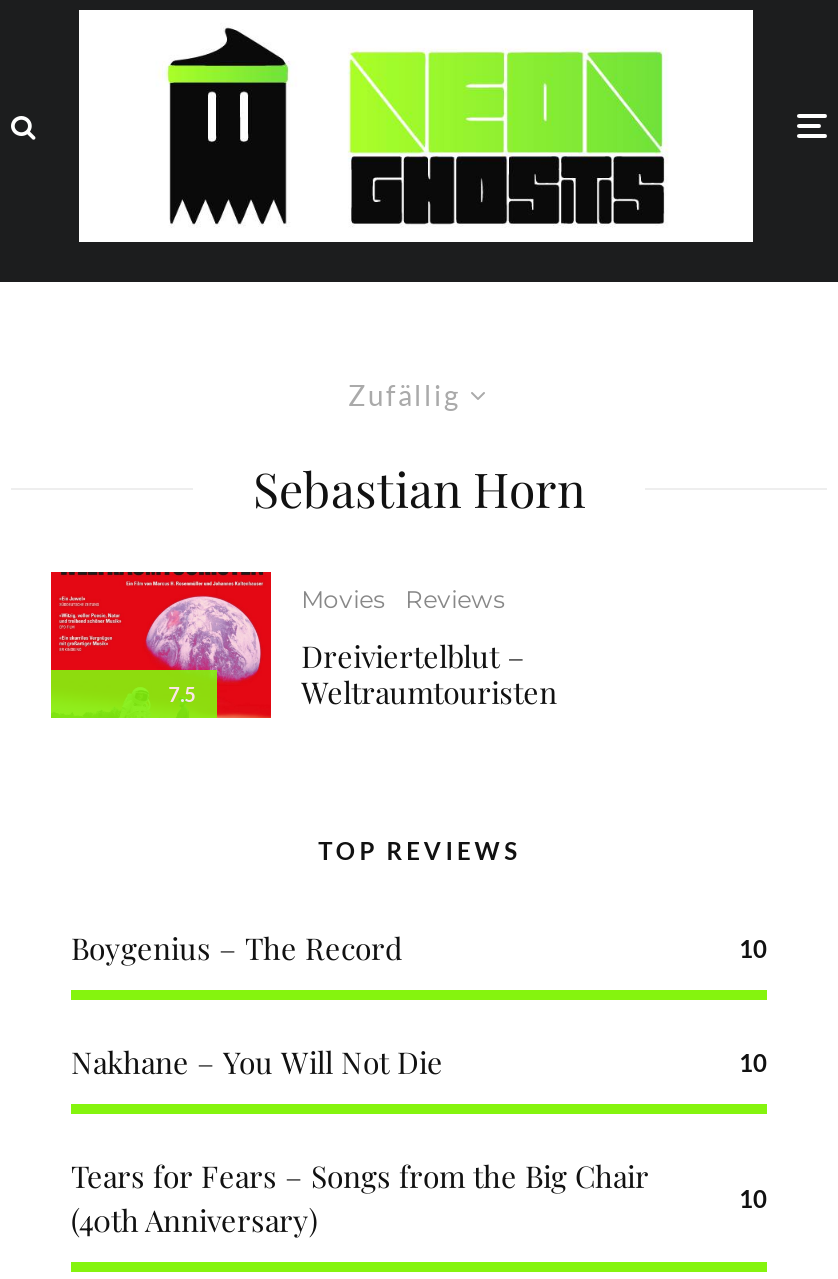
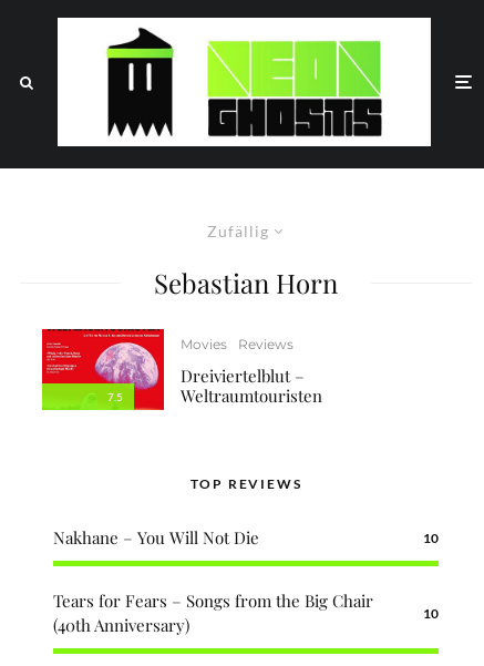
- Boygenius – The Record
- 10
